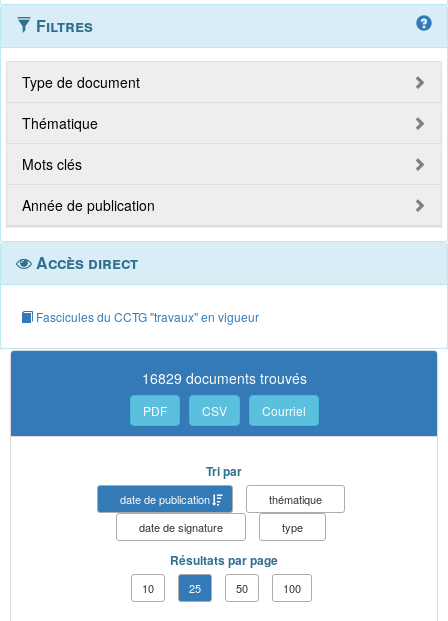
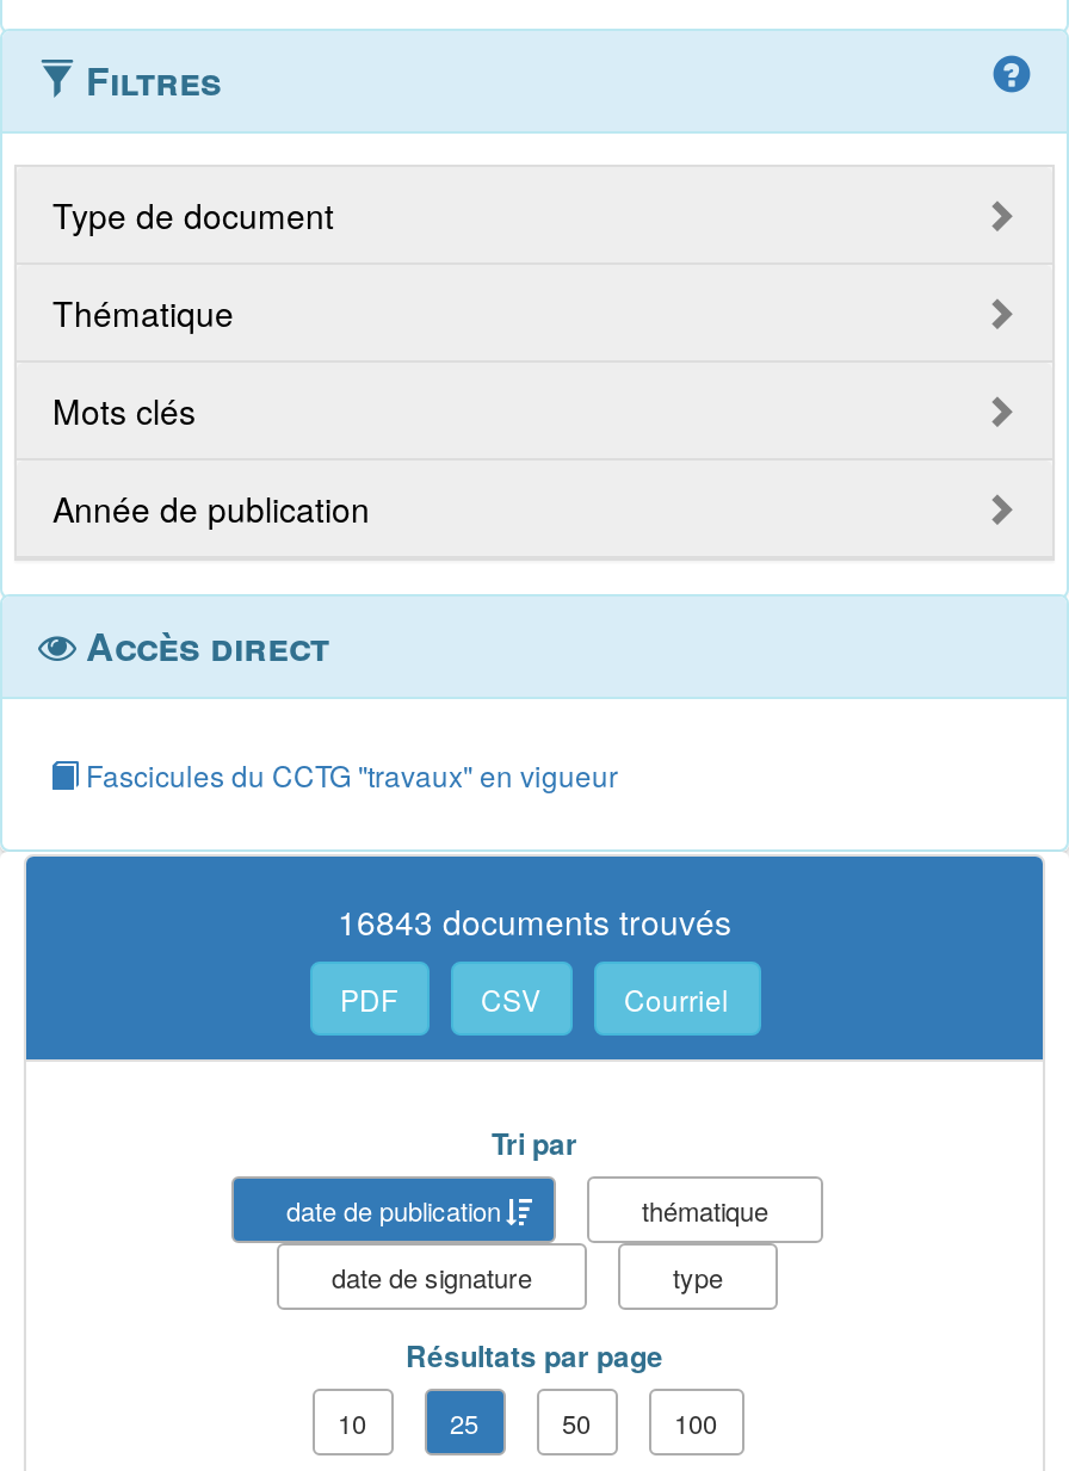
- 16829 documents trouvés
+ 16843 documents trouvés
